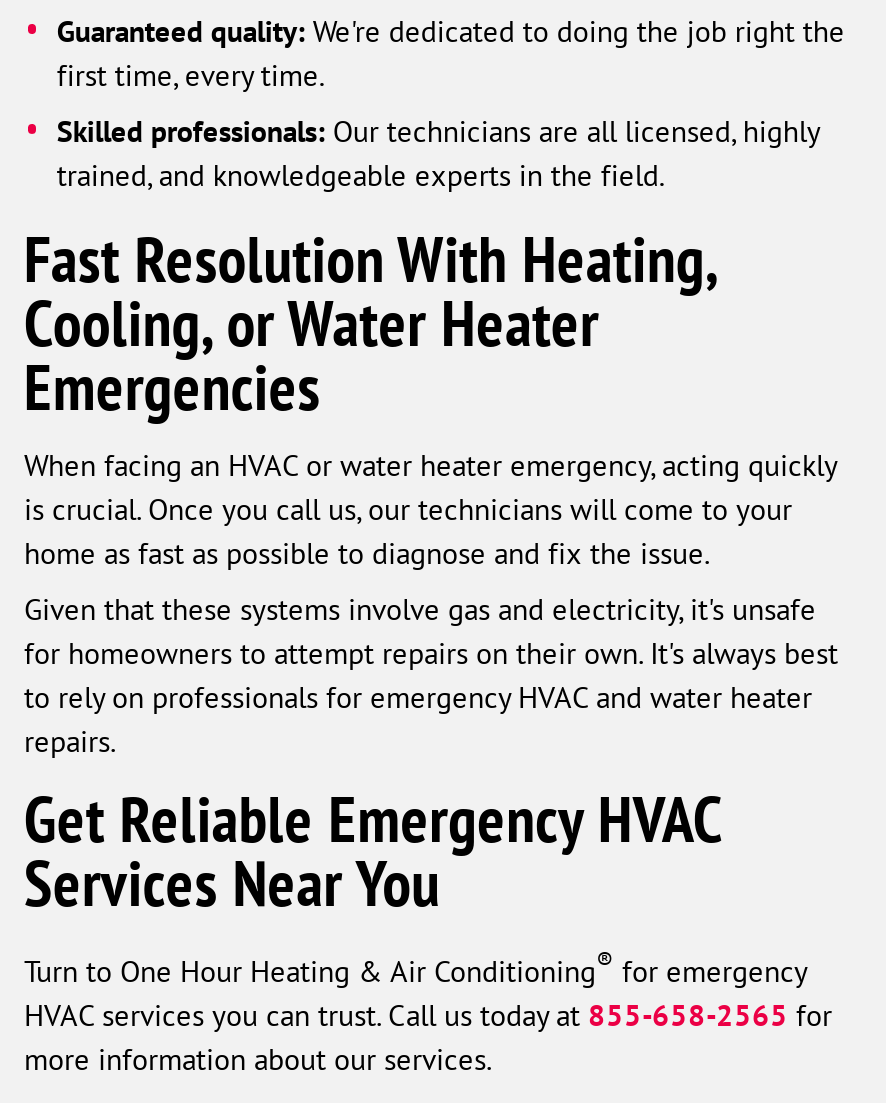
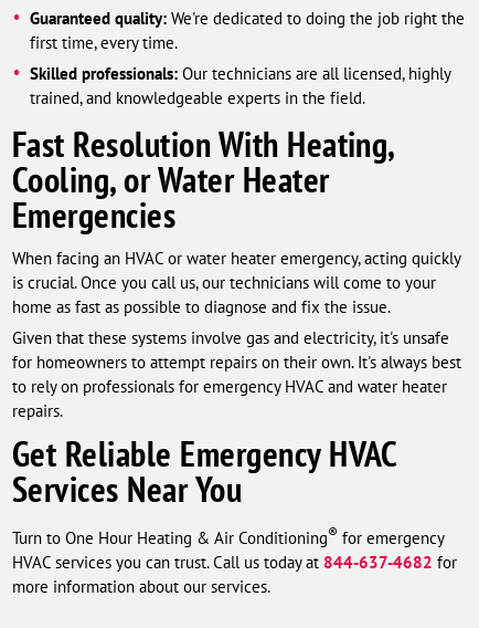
- HVAC services you can trust. Call us today at 855-658-2565 for
+ HVAC services you can trust. Call us today at 844-637-4682 for
